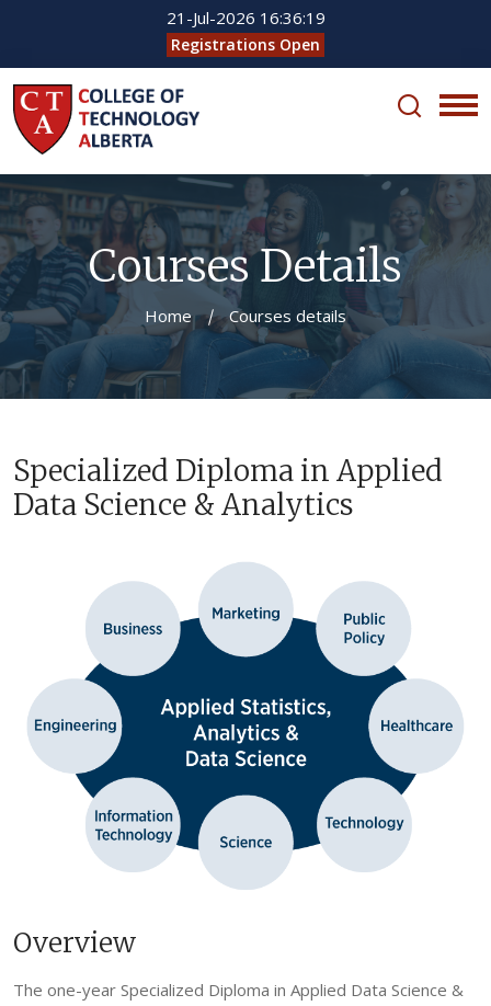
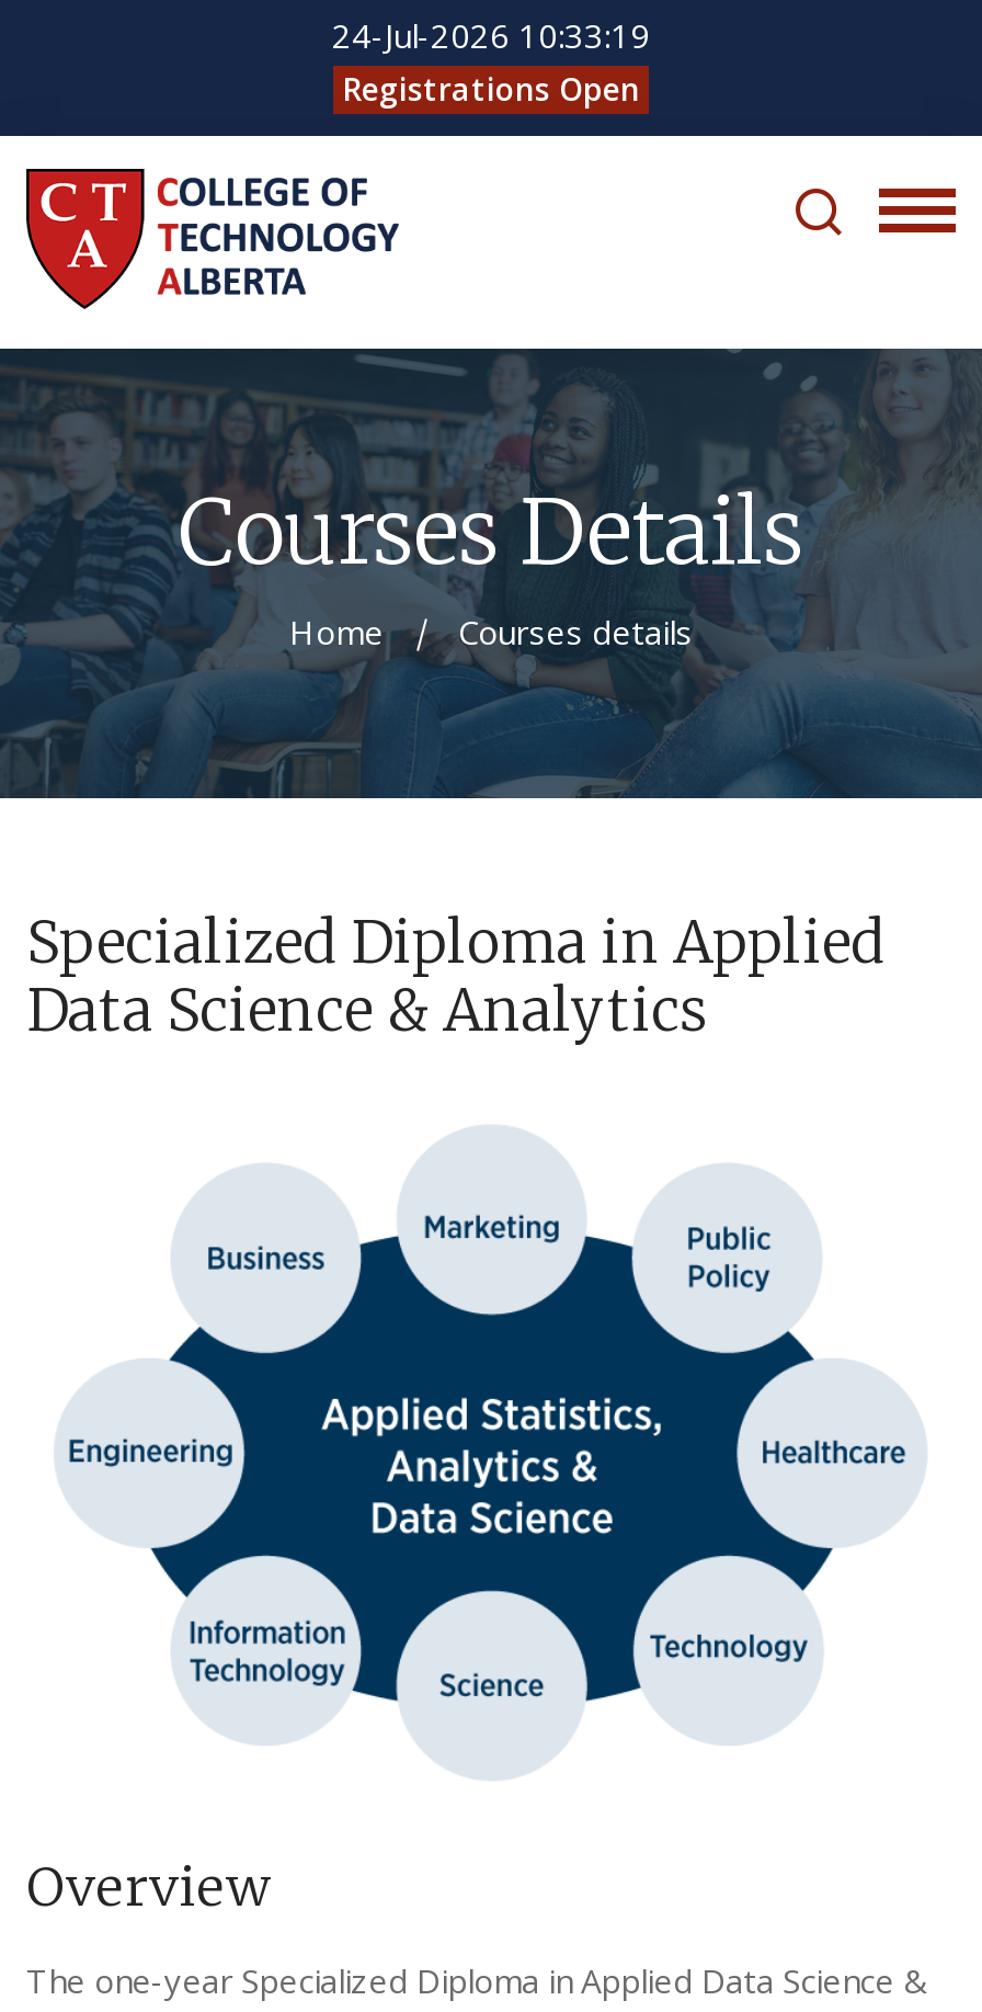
- 21-Jul-2026 16:36:19
+ 24-Jul-2026 10:33:19
